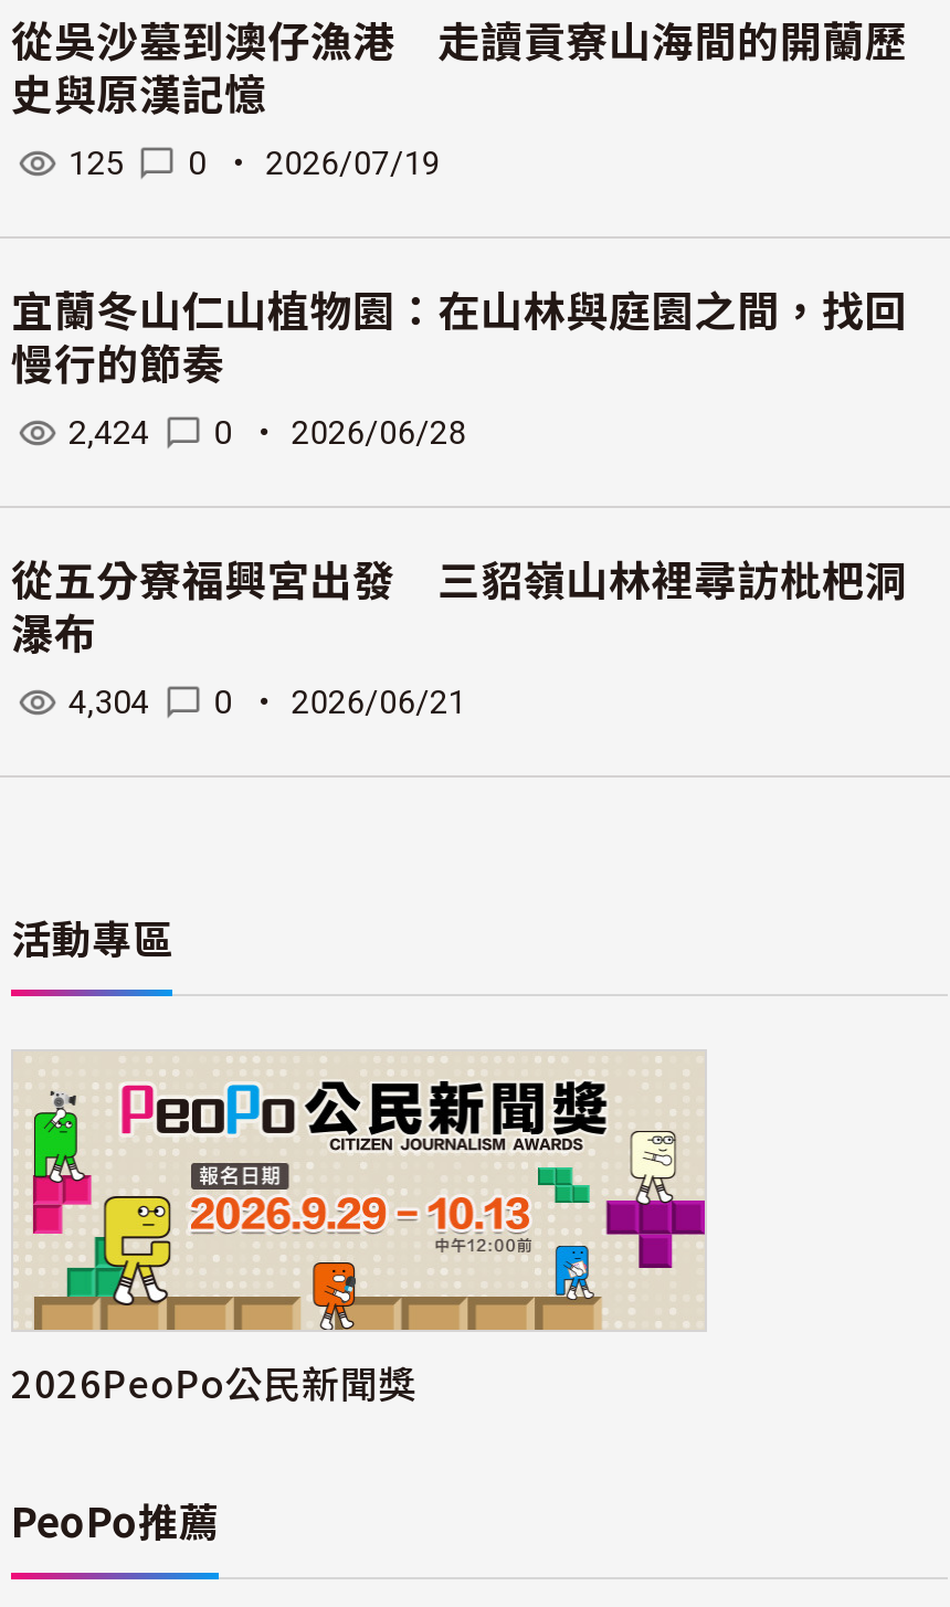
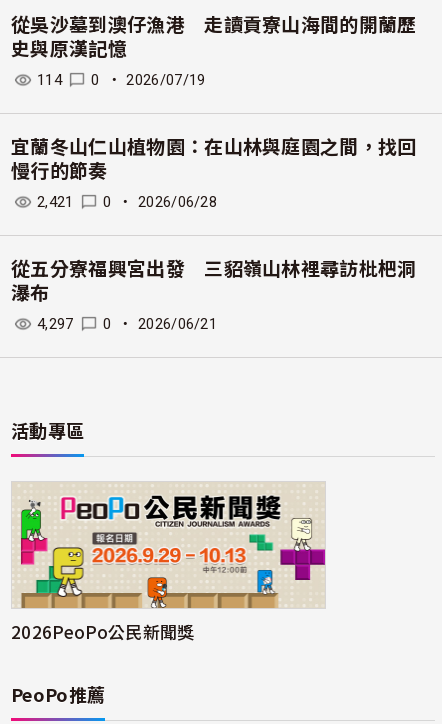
- 125 0 ・2026/07/19
+ 114 0 ・2026/07/19

- 2,424 0 ・2026/06/28
+ 2,421 0 ・2026/06/28

- 4,304 0 ・2026/06/21
+ 4,297 0 ・2026/06/21
